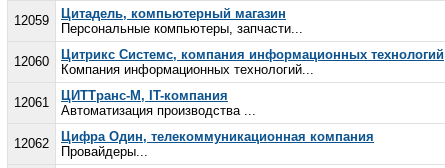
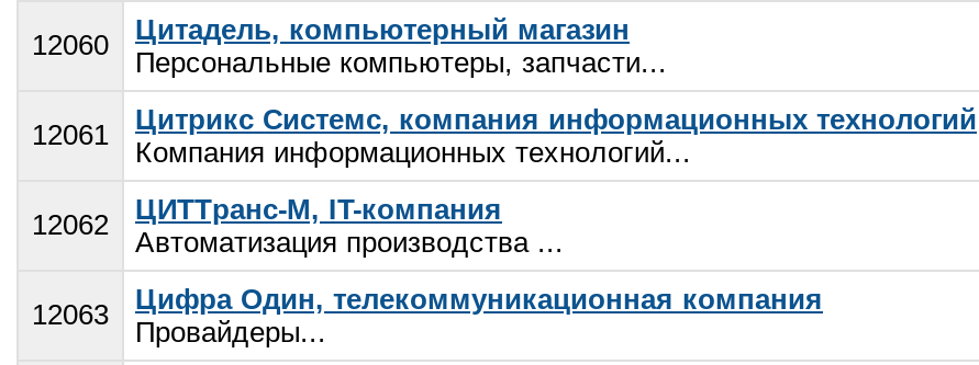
- 12059 Цитадель, компьютерный магазин
+ 12060 Цитадель, компьютерный магазин

- 12060 Цитрикс Системс, компания информационных технологий
+ 12061 Цитрикс Системс, компания информационных технологий

- 12061 ЦИТТранс-М, IT-компания
+ 12062 ЦИТТранс-М, IT-компания

- 12062 Цифра Один, телекоммуникационная компания
+ 12063 Цифра Один, телекоммуникационная компания
